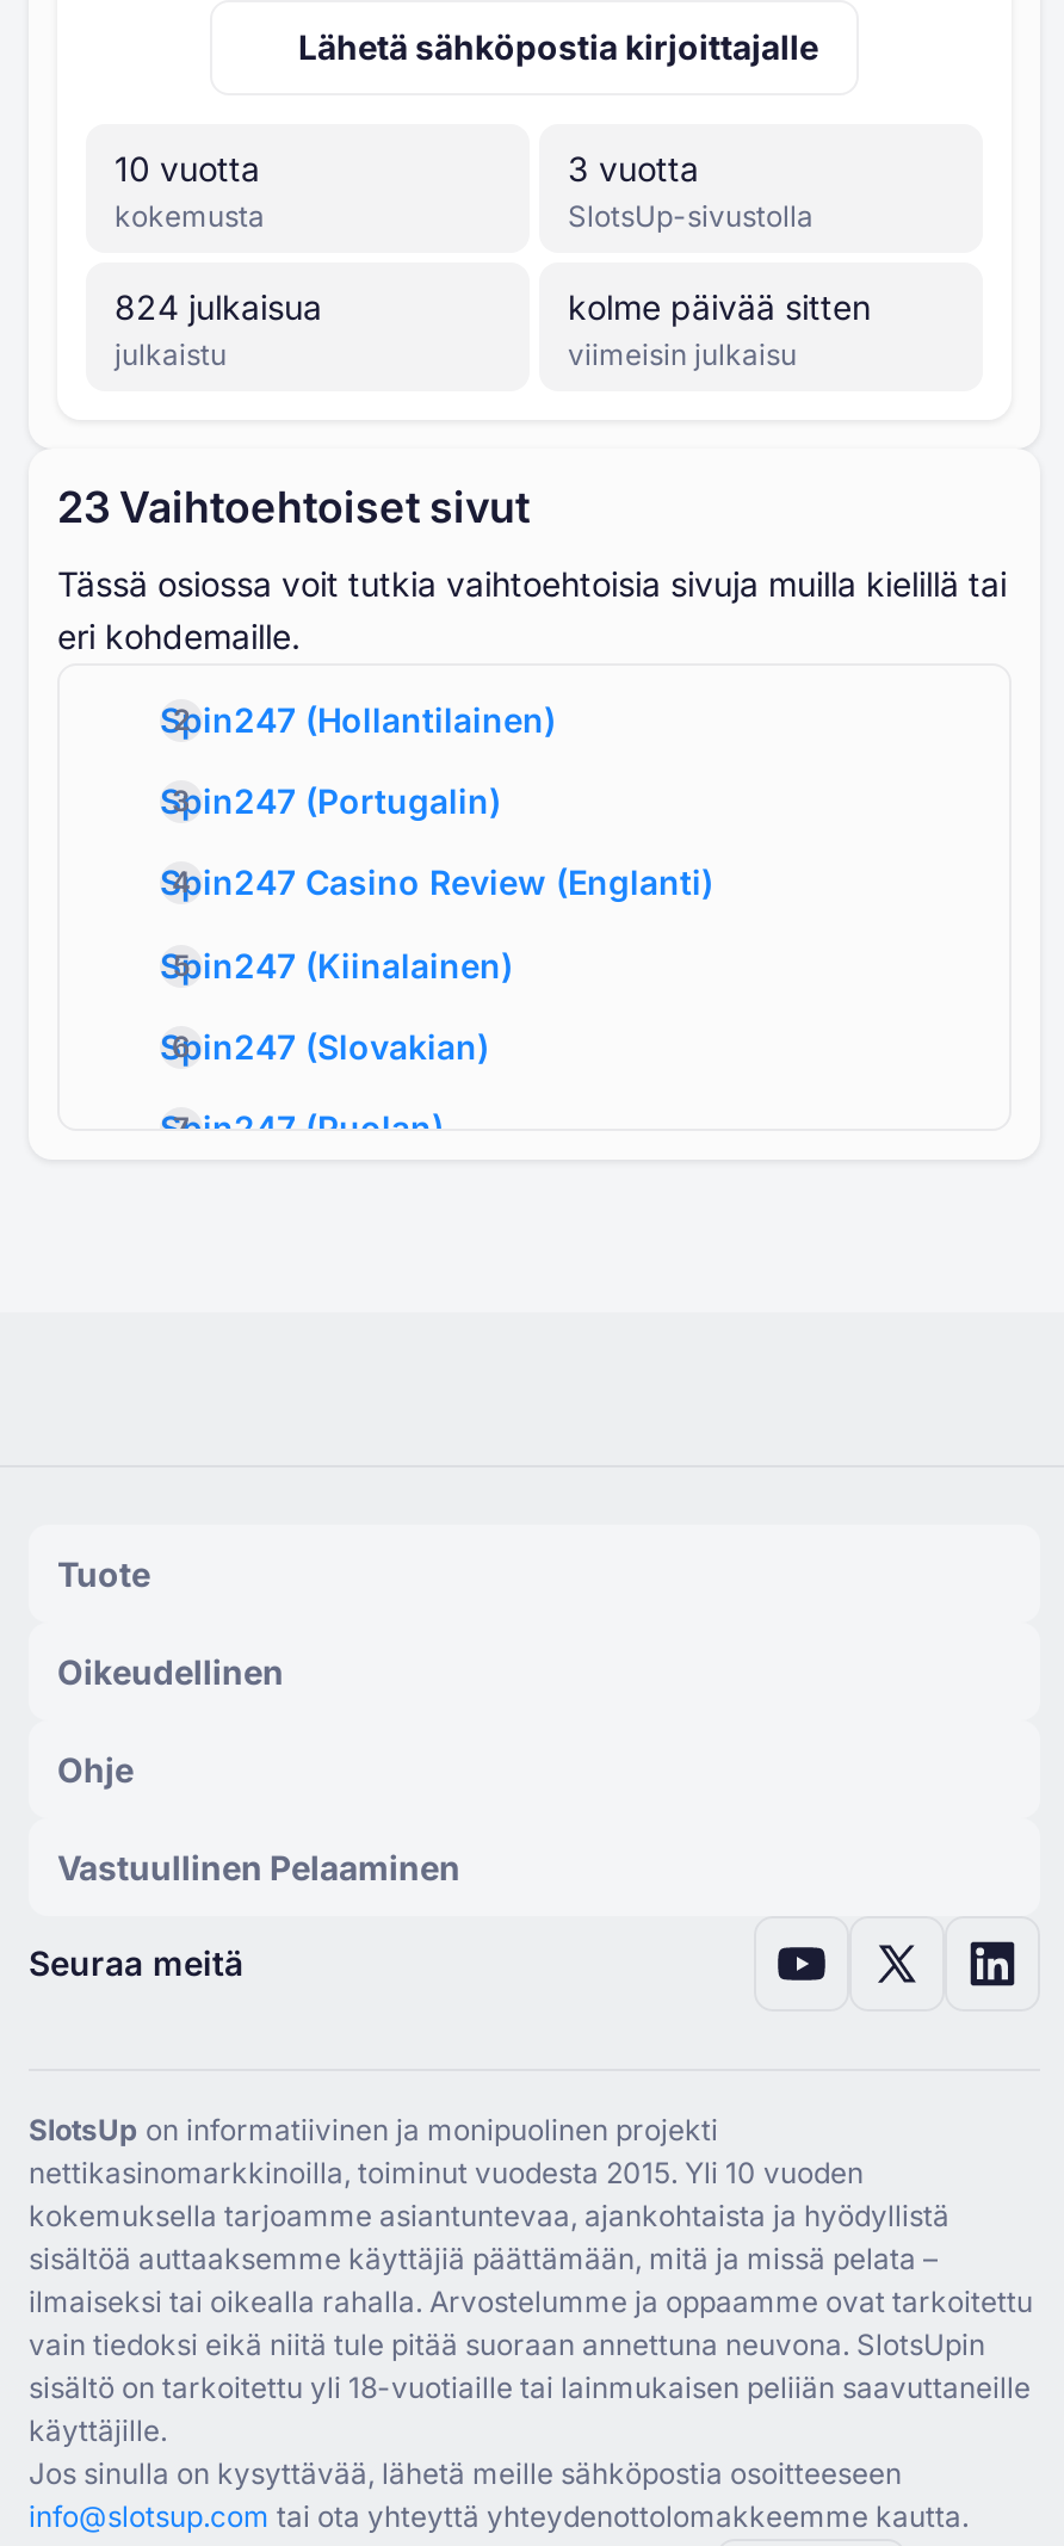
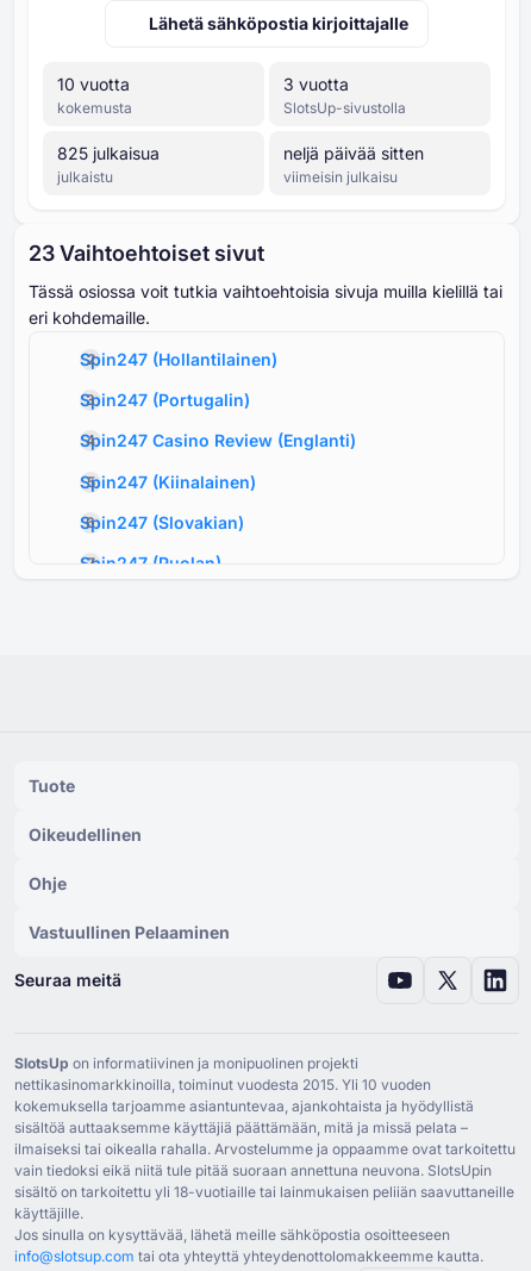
- 824 julkaisua
+ 825 julkaisua

- kolme päivää sitten
+ neljä päivää sitten
